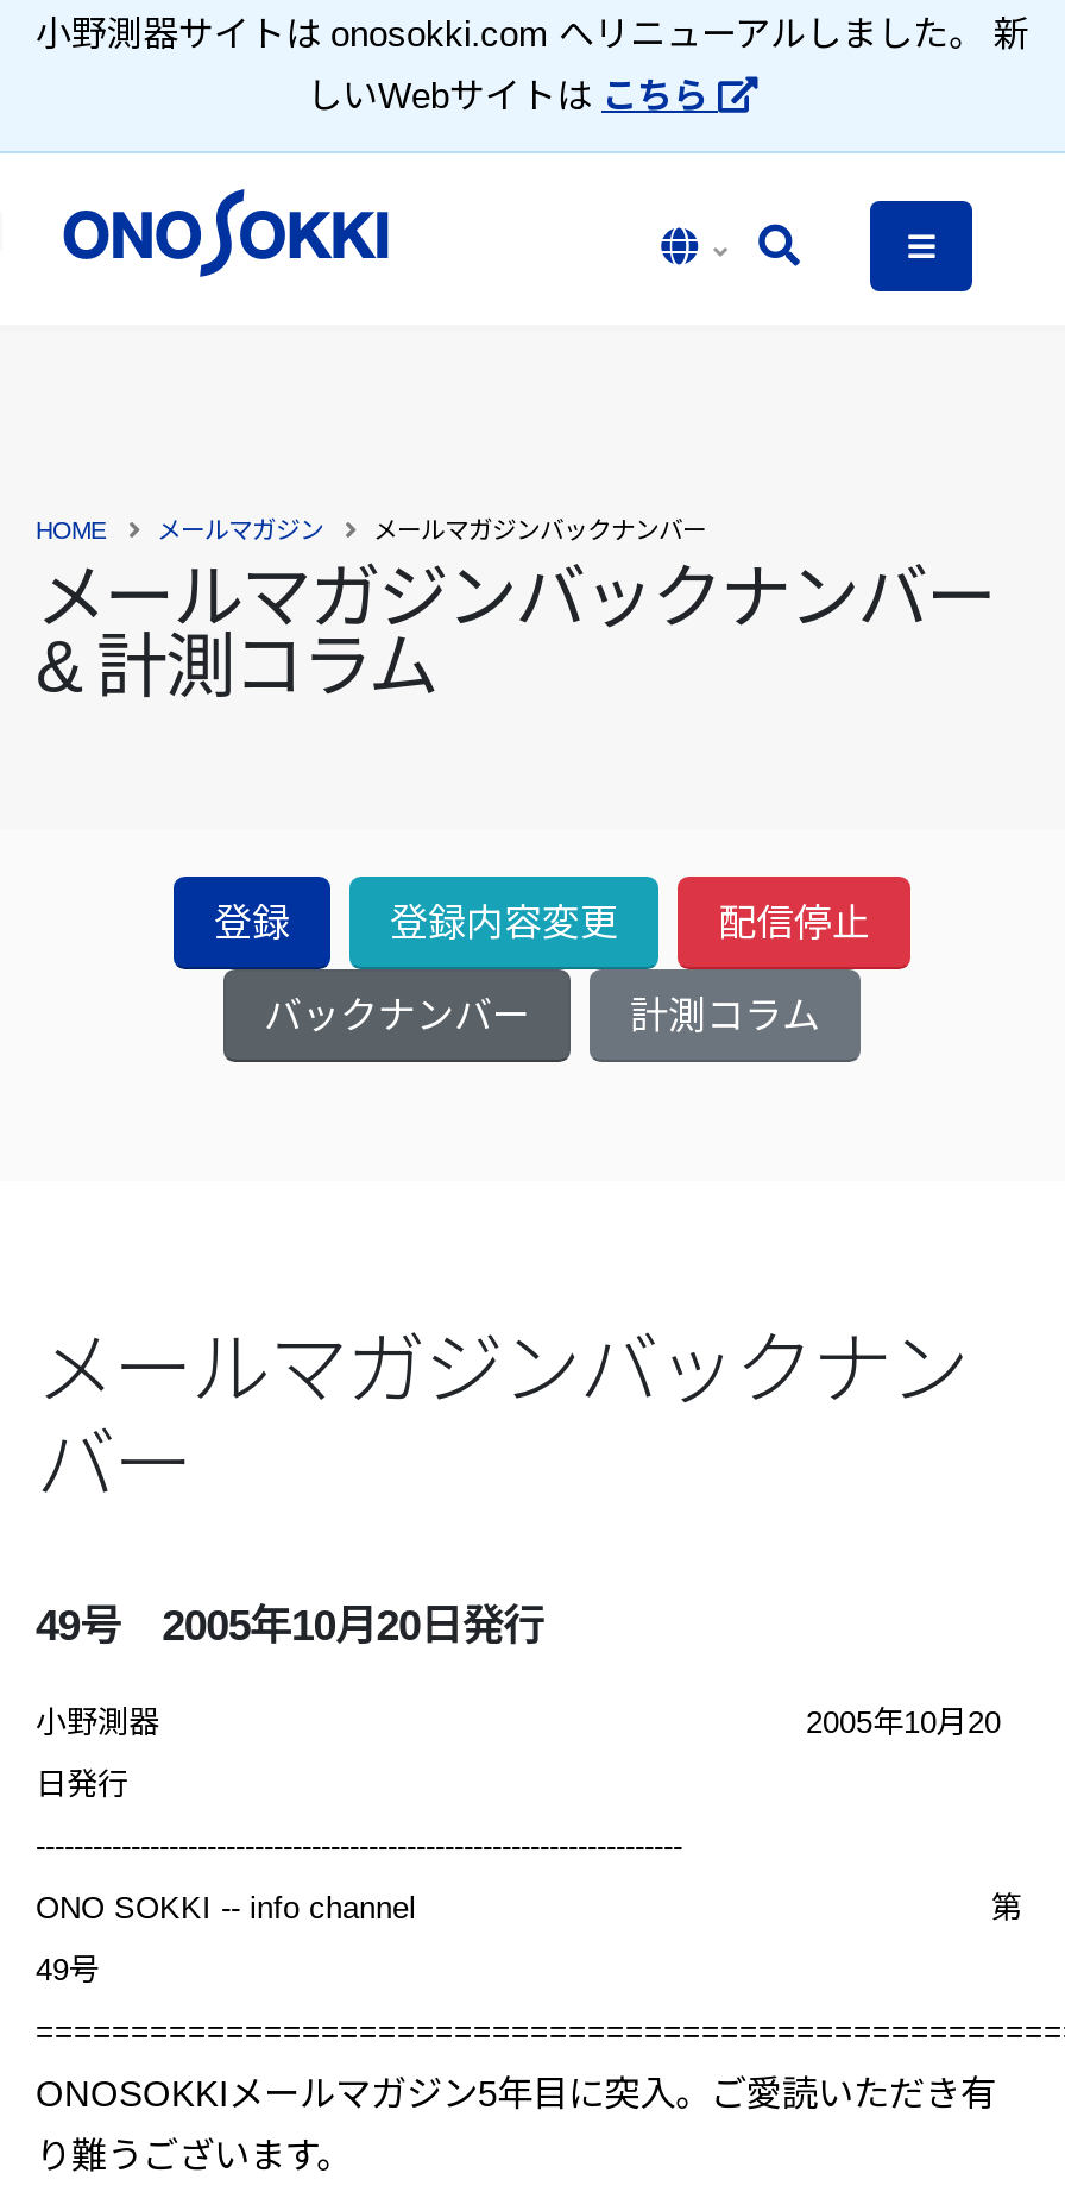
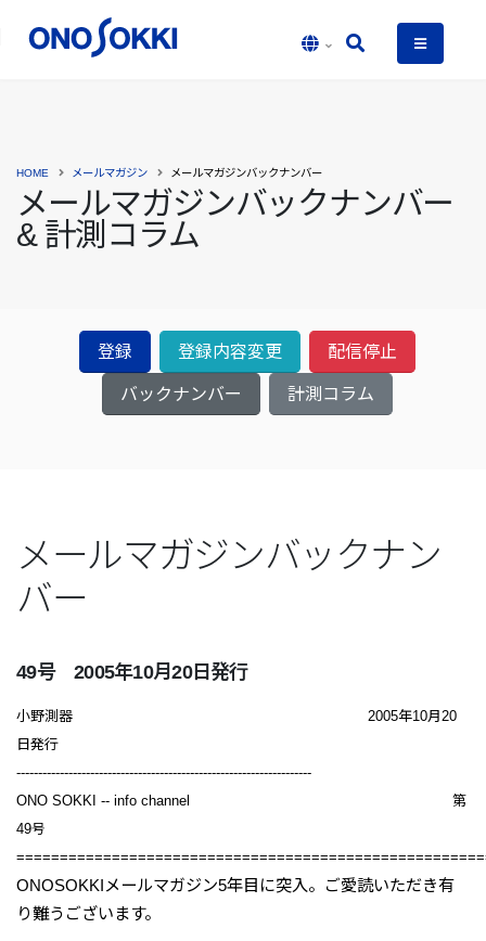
- 小野測器サイトは onosokki.com へリニューアルしました。 新
- しいWebサイトはこちら
